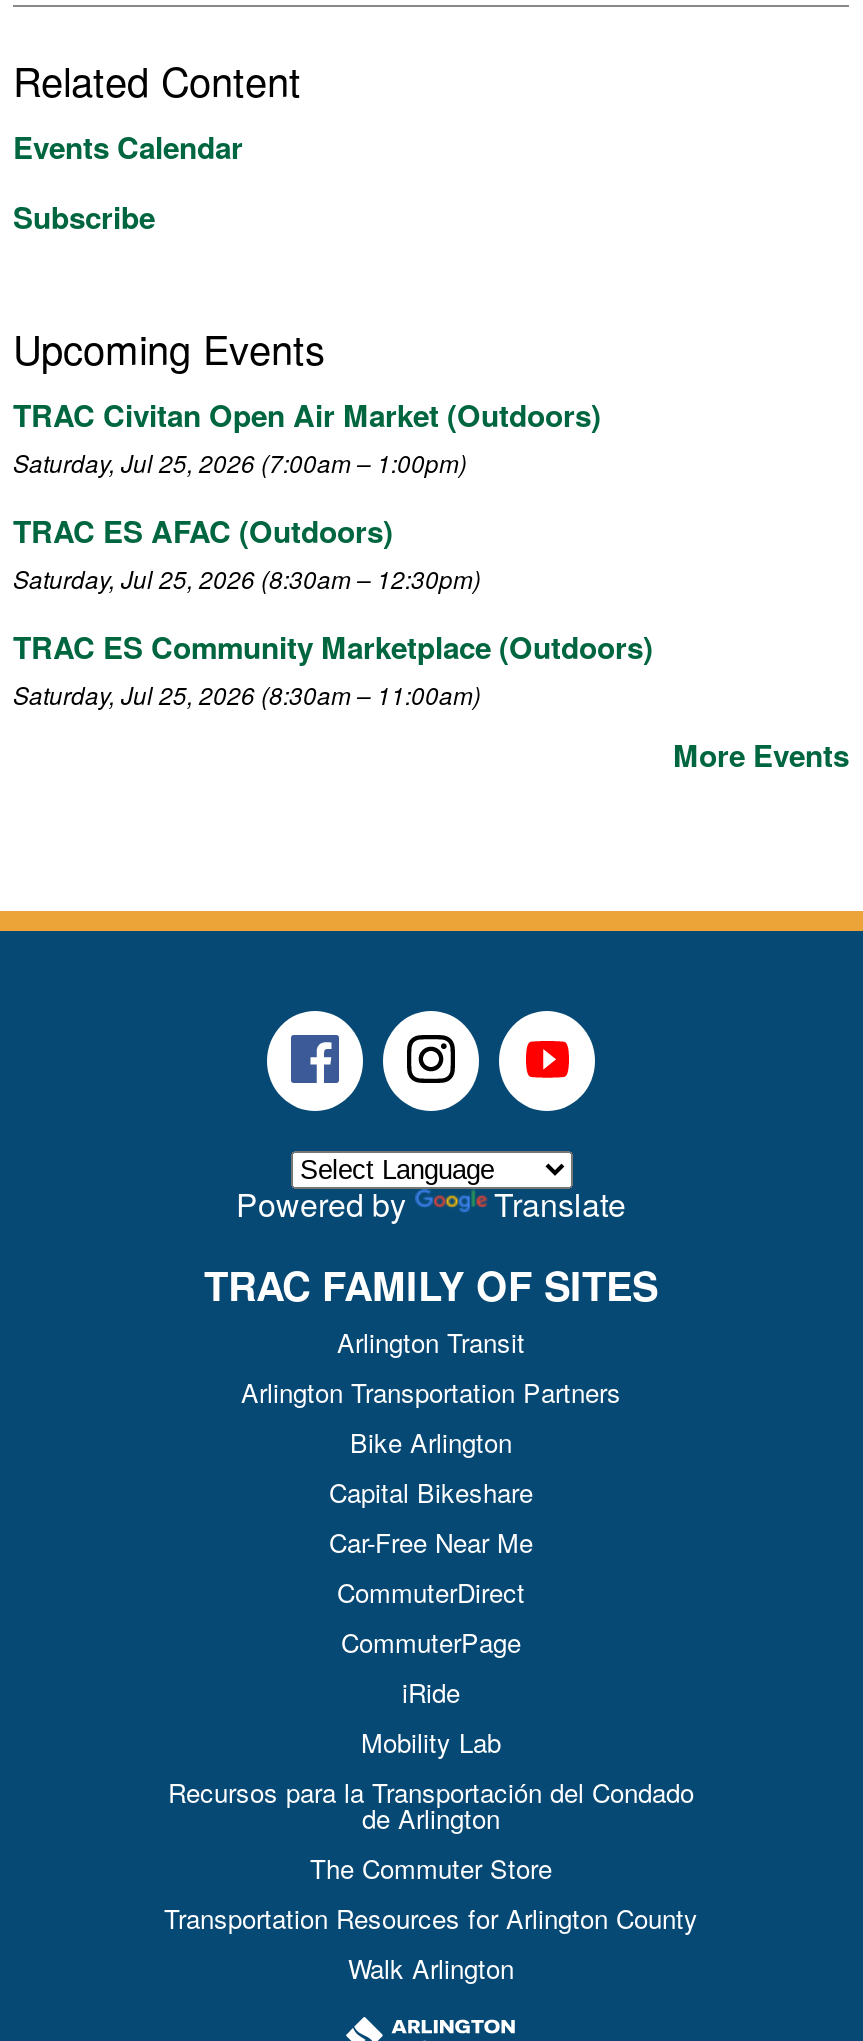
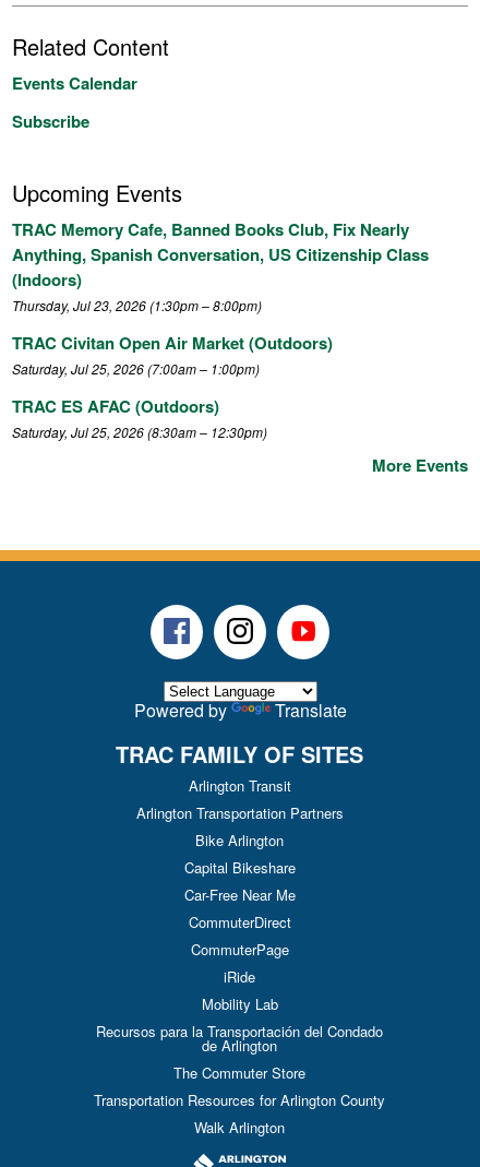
+ TRAC Memory Cafe, Banned Books Club, Fix Nearly
+ Anything, Spanish Conversation, US Citizenship Class
+ (Indoors)
+ Thursday, Jul 23, 2026 (1:30pm – 8:00pm)

moved down: TRAC Civitan Open Air Market (Outdoors) | Saturday, Jul 25, 2026 (7:00am – 1:00pm) | TRAC ES AFAC (Outdoors) | Saturday, Jul 25, 2026 (8:30am – 12:30pm)

- TRAC ES Community Marketplace (Outdoors)
- Saturday, Jul 25, 2026 (8:30am – 11:00am)
